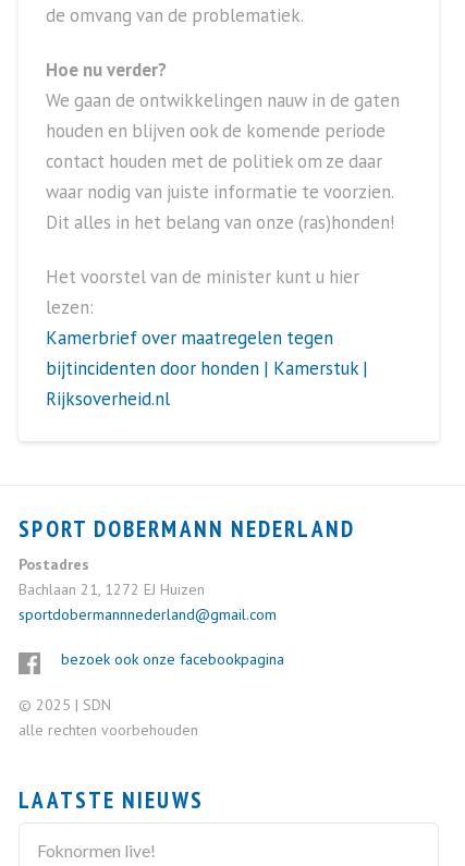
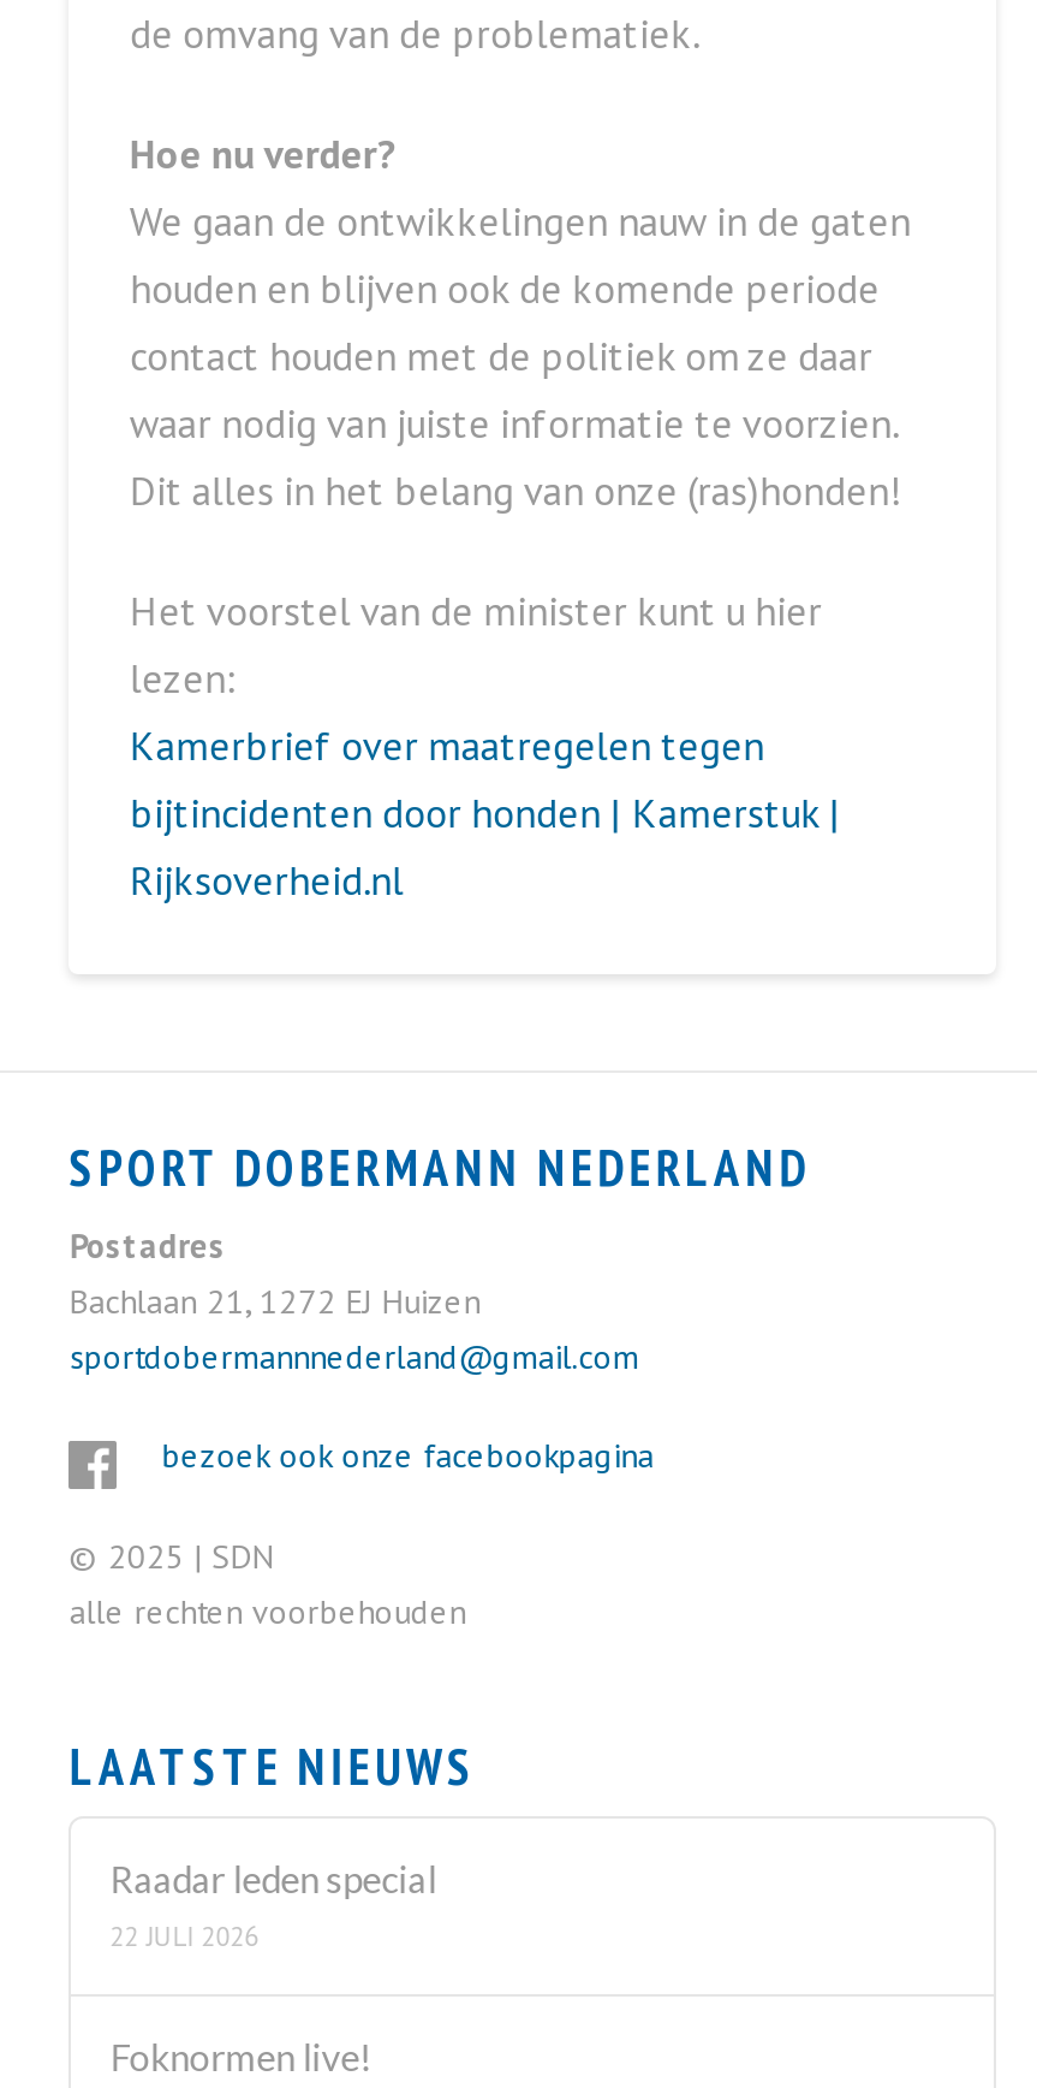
+ Raadar leden special
+ 22 JULI 2026
